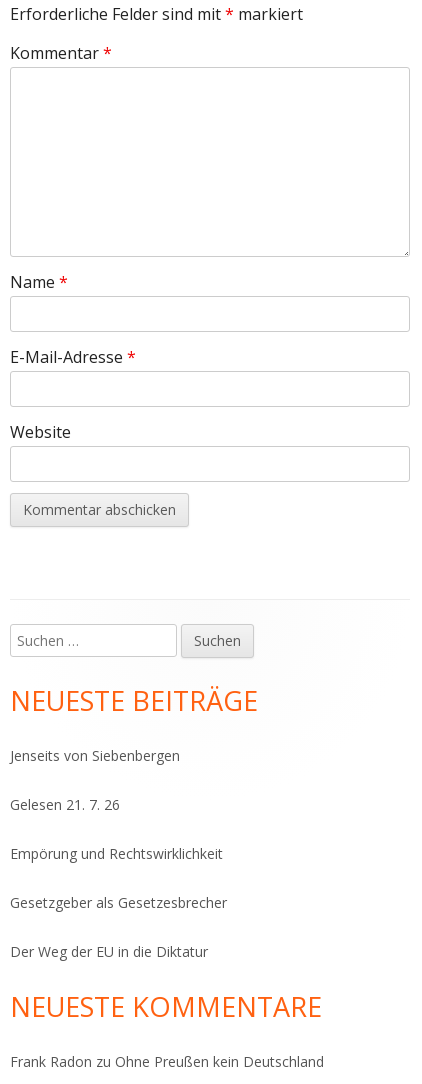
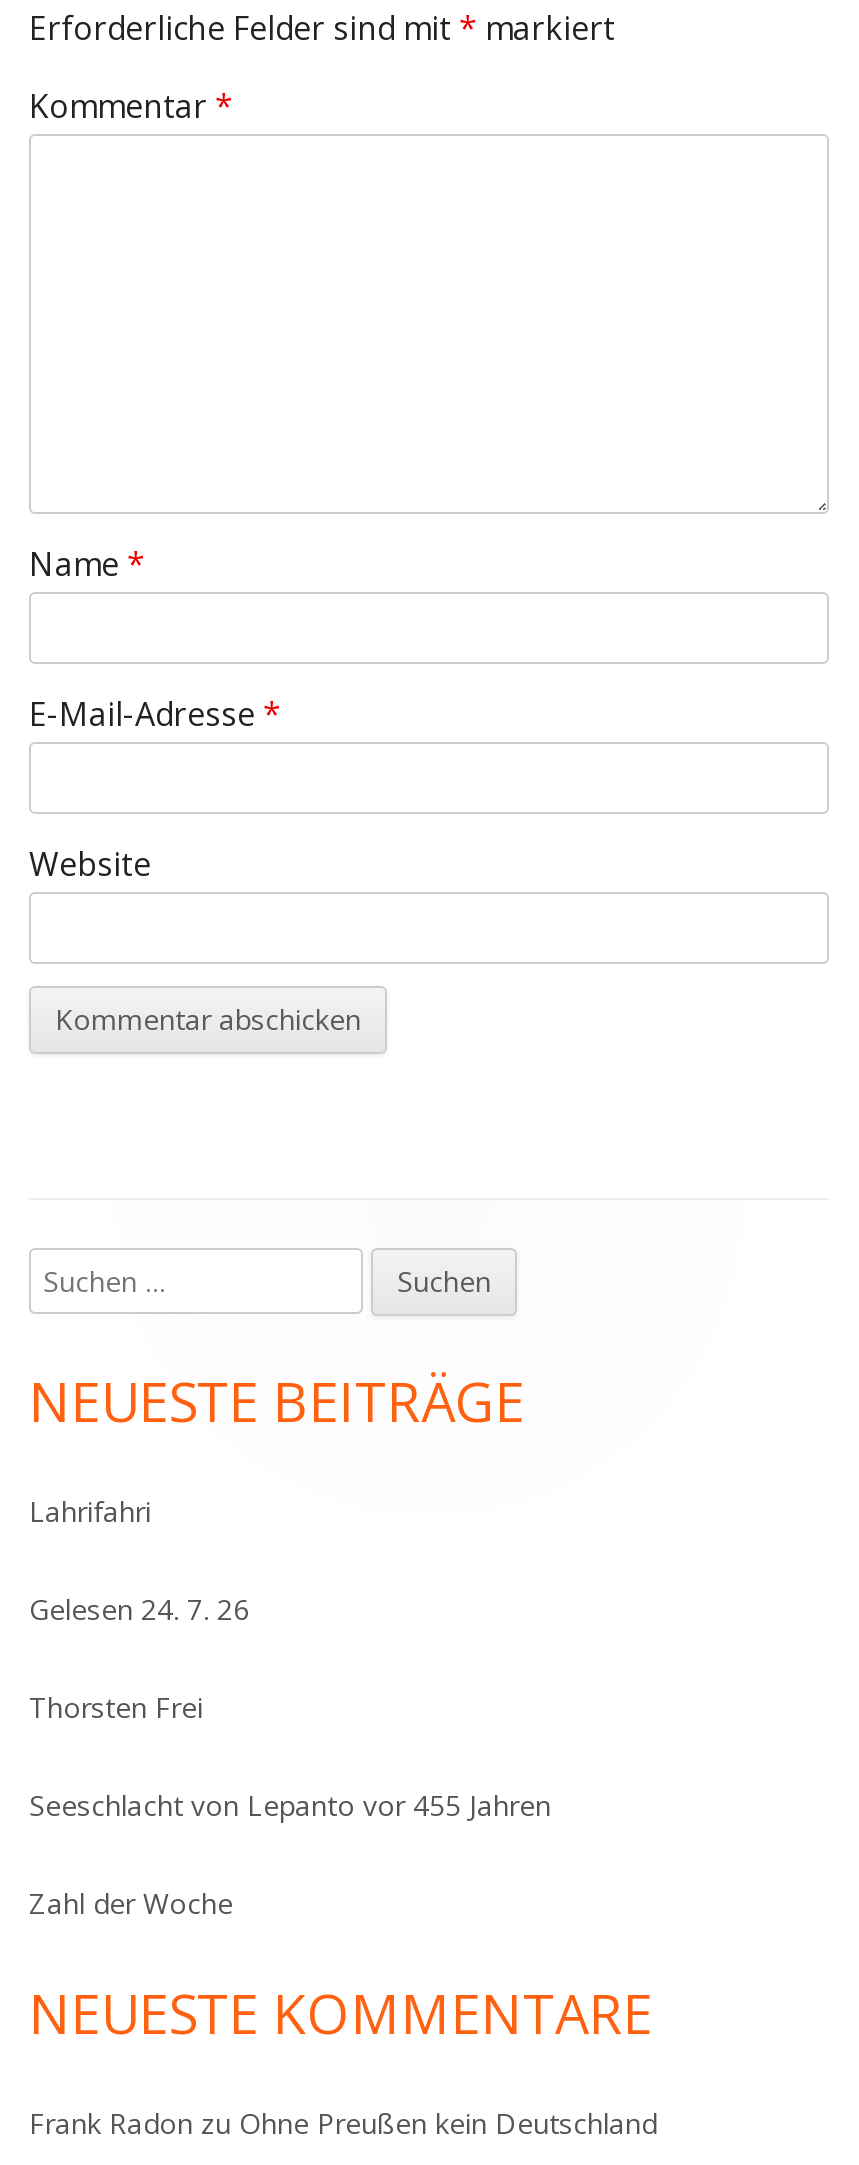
- Jenseits von Siebenbergen
+ Lahrifahri

- Gelesen 21. 7. 26
+ Gelesen 24. 7. 26

- Empörung und Rechtswirklichkeit
+ Thorsten Frei

- Gesetzgeber als Gesetzesbrecher
+ Seeschlacht von Lepanto vor 455 Jahren

- Der Weg der EU in die Diktatur
+ Zahl der Woche
